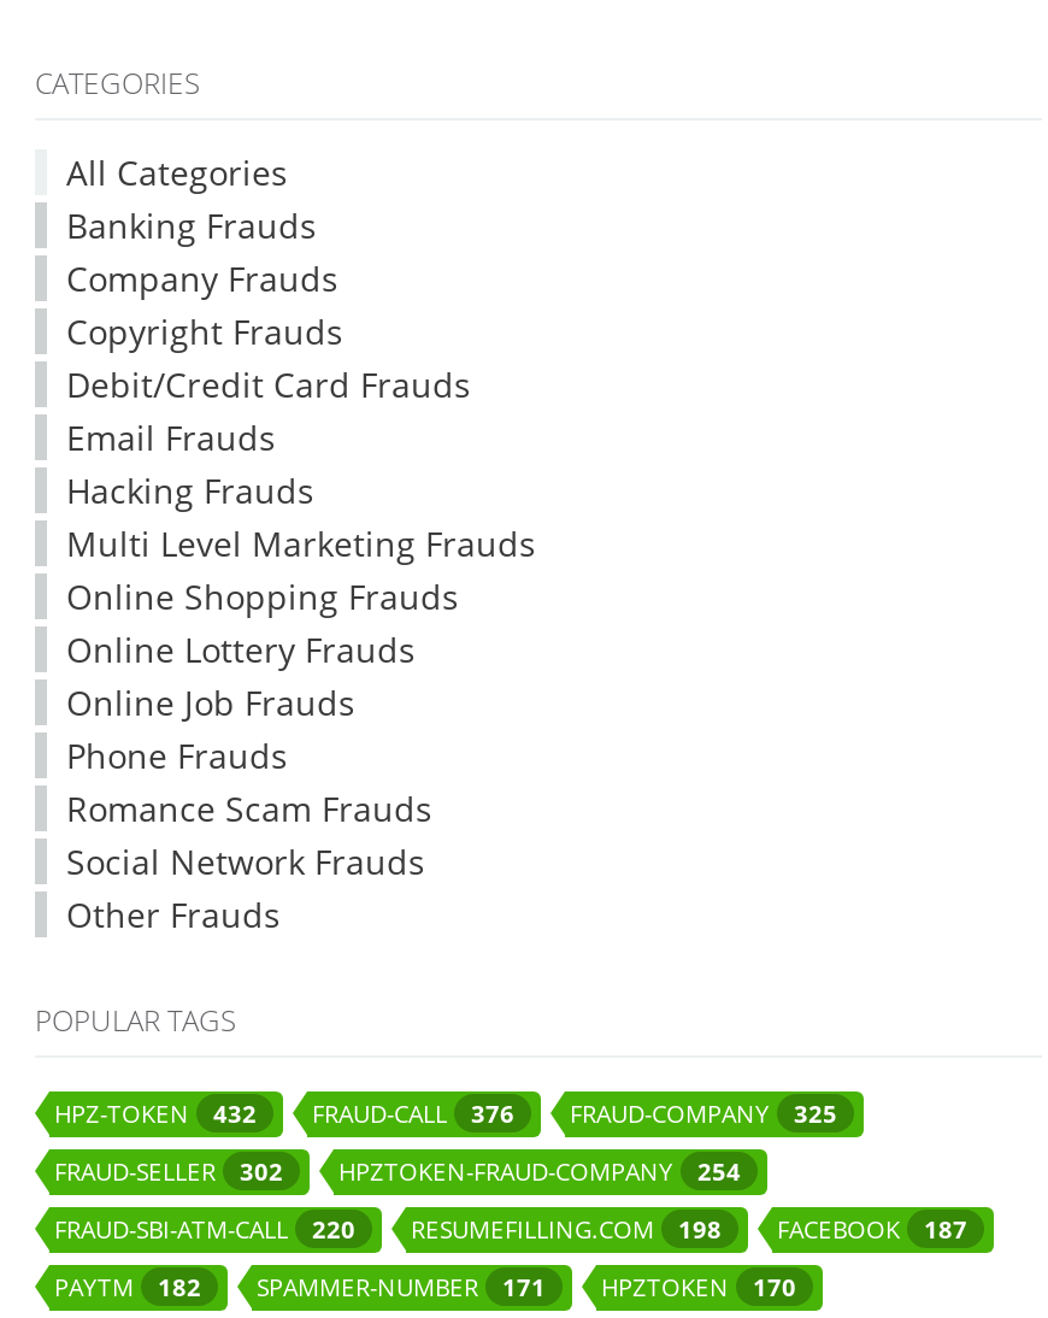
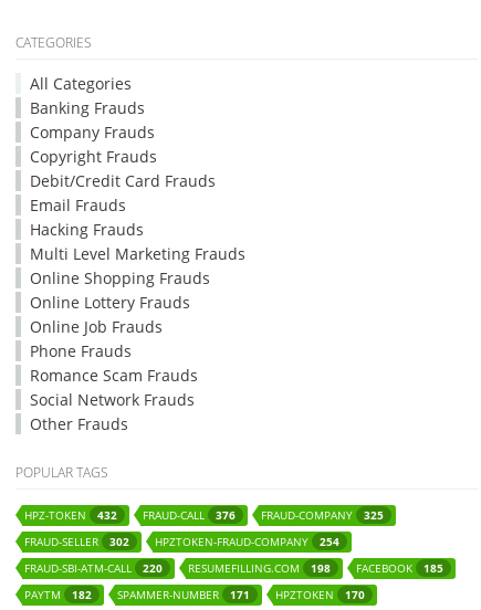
- FRAUD-SBI-ATM-CALL 220 RESUMEFILLING.COM 198 FACEBOOK 187
+ FRAUD-SBI-ATM-CALL 220 RESUMEFILLING.COM 198 FACEBOOK 185
